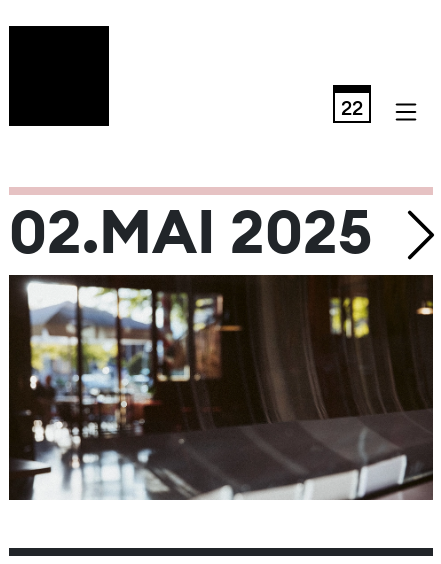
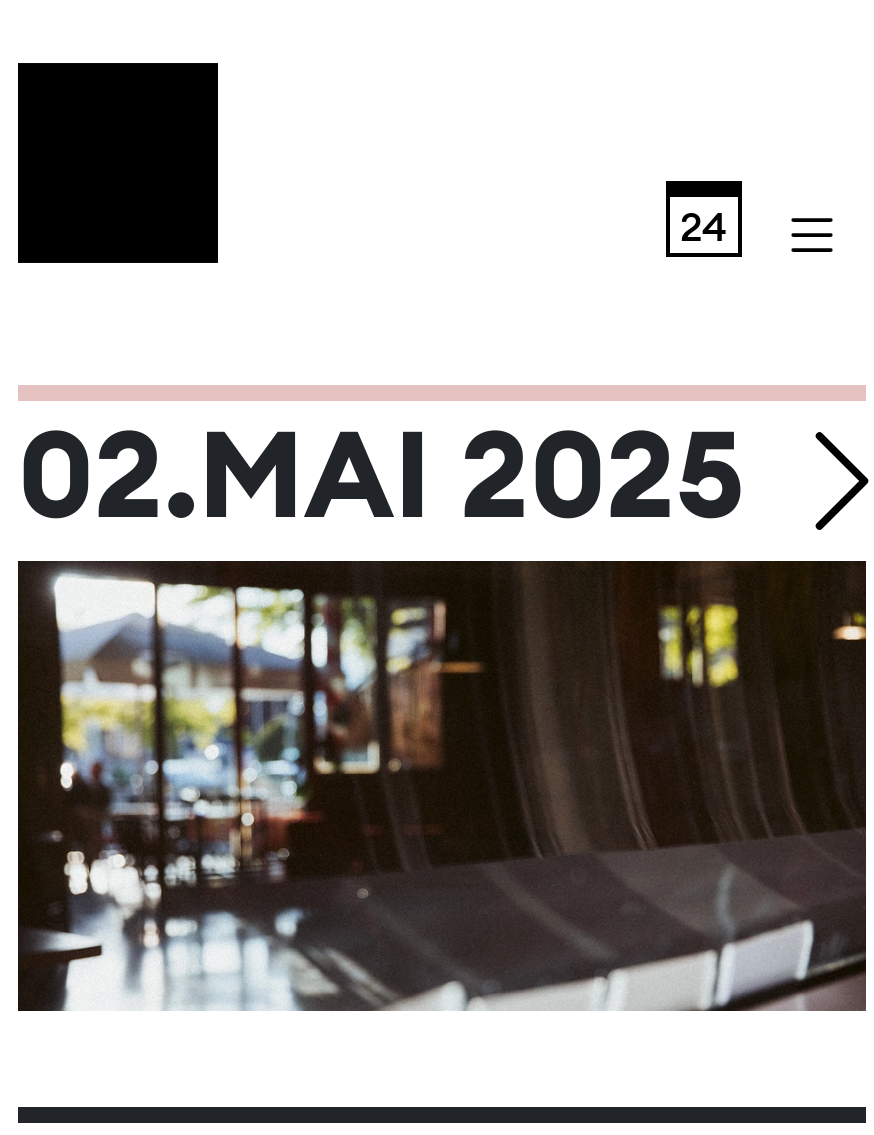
- 22
+ 24
